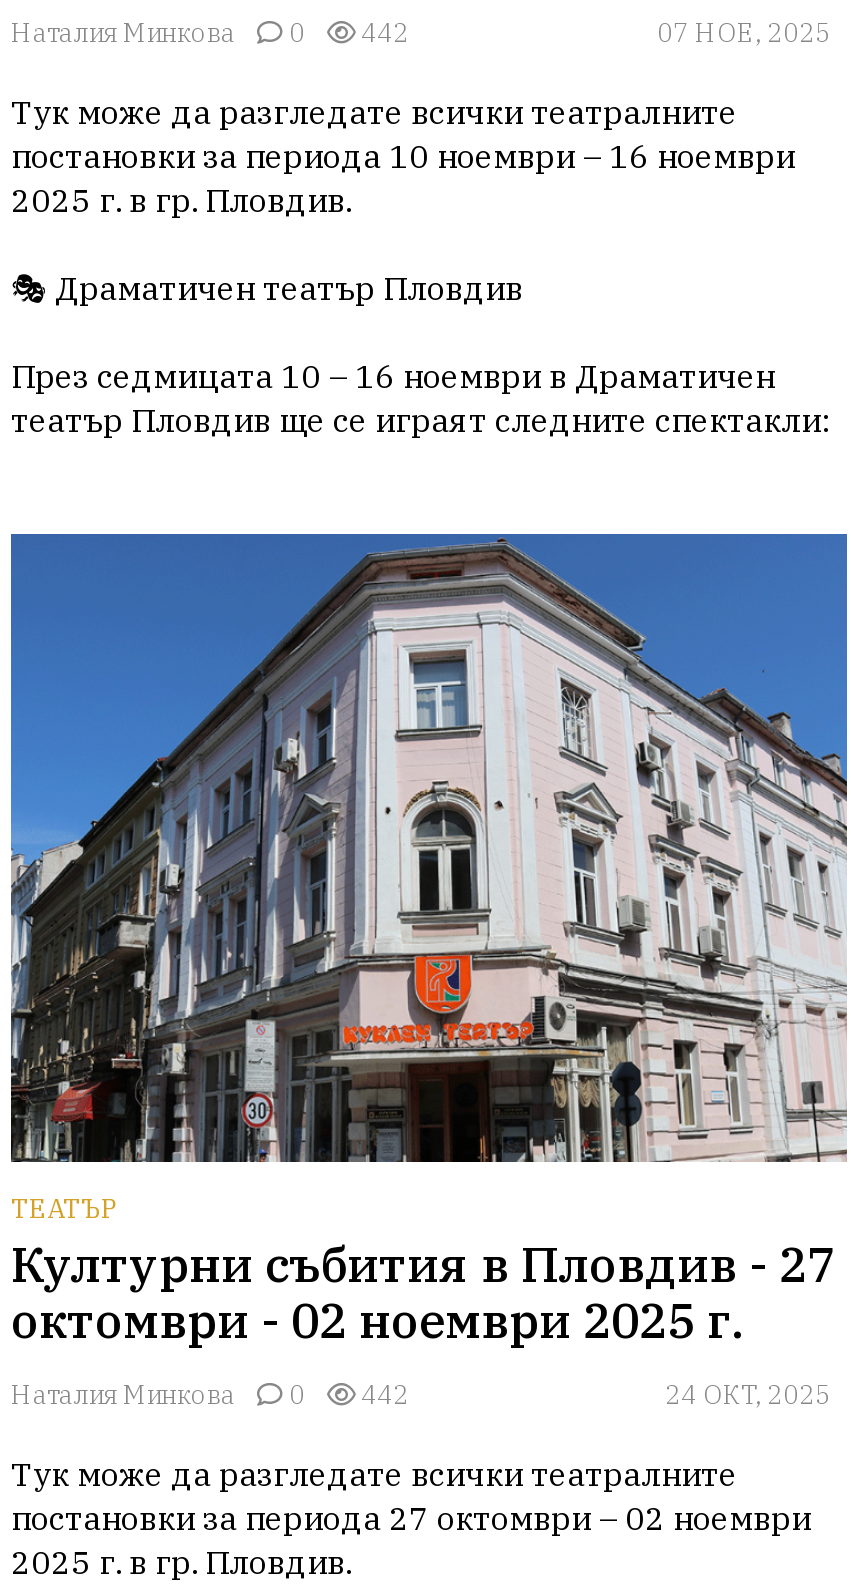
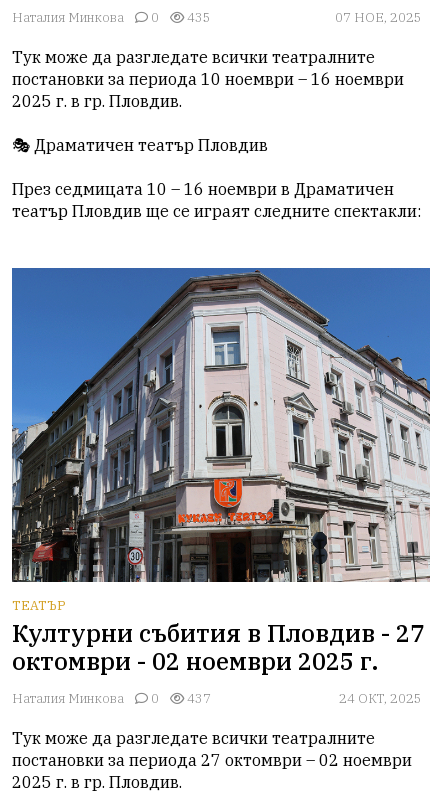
- Наталия Минкова 0 442
+ Наталия Минкова 0 435

- Наталия Минкова 0 442
+ Наталия Минкова 0 437
